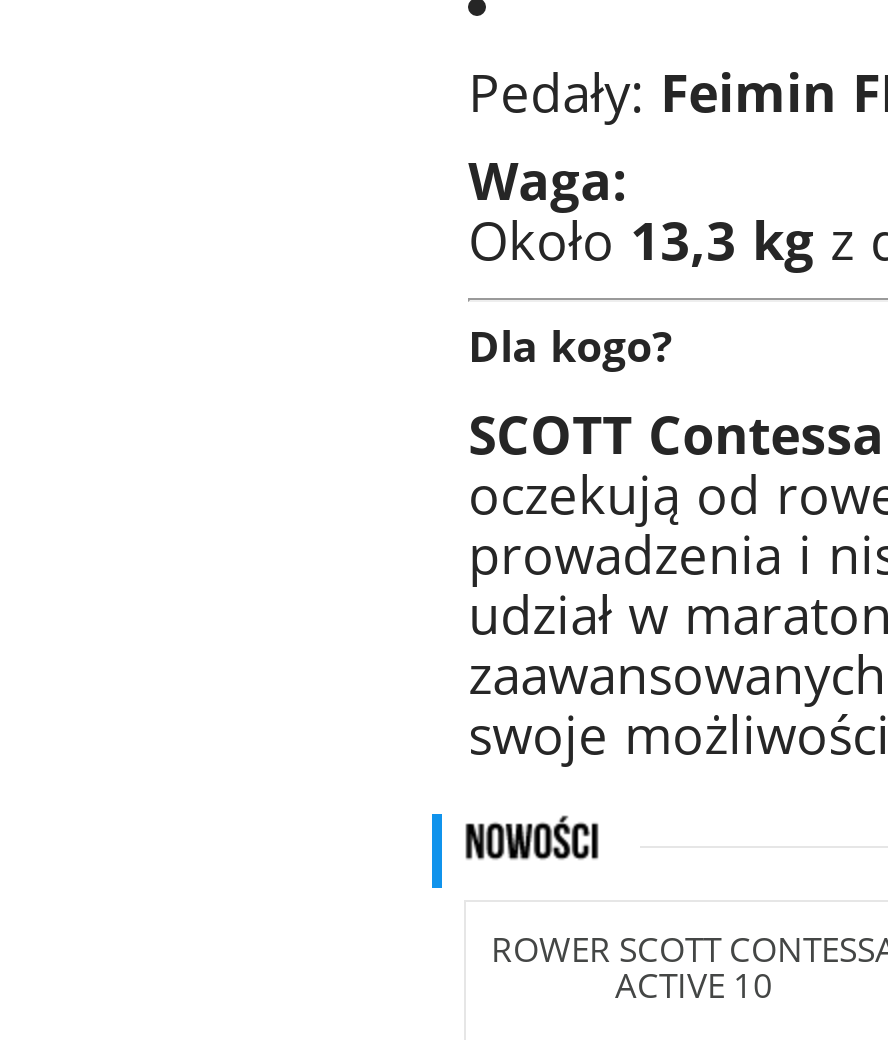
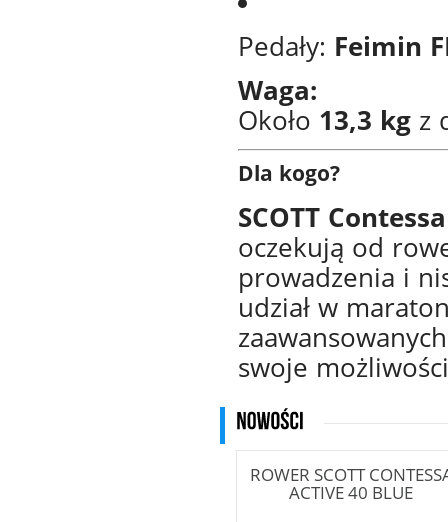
- ACTIVE 10
+ ACTIVE 40 BLUE
